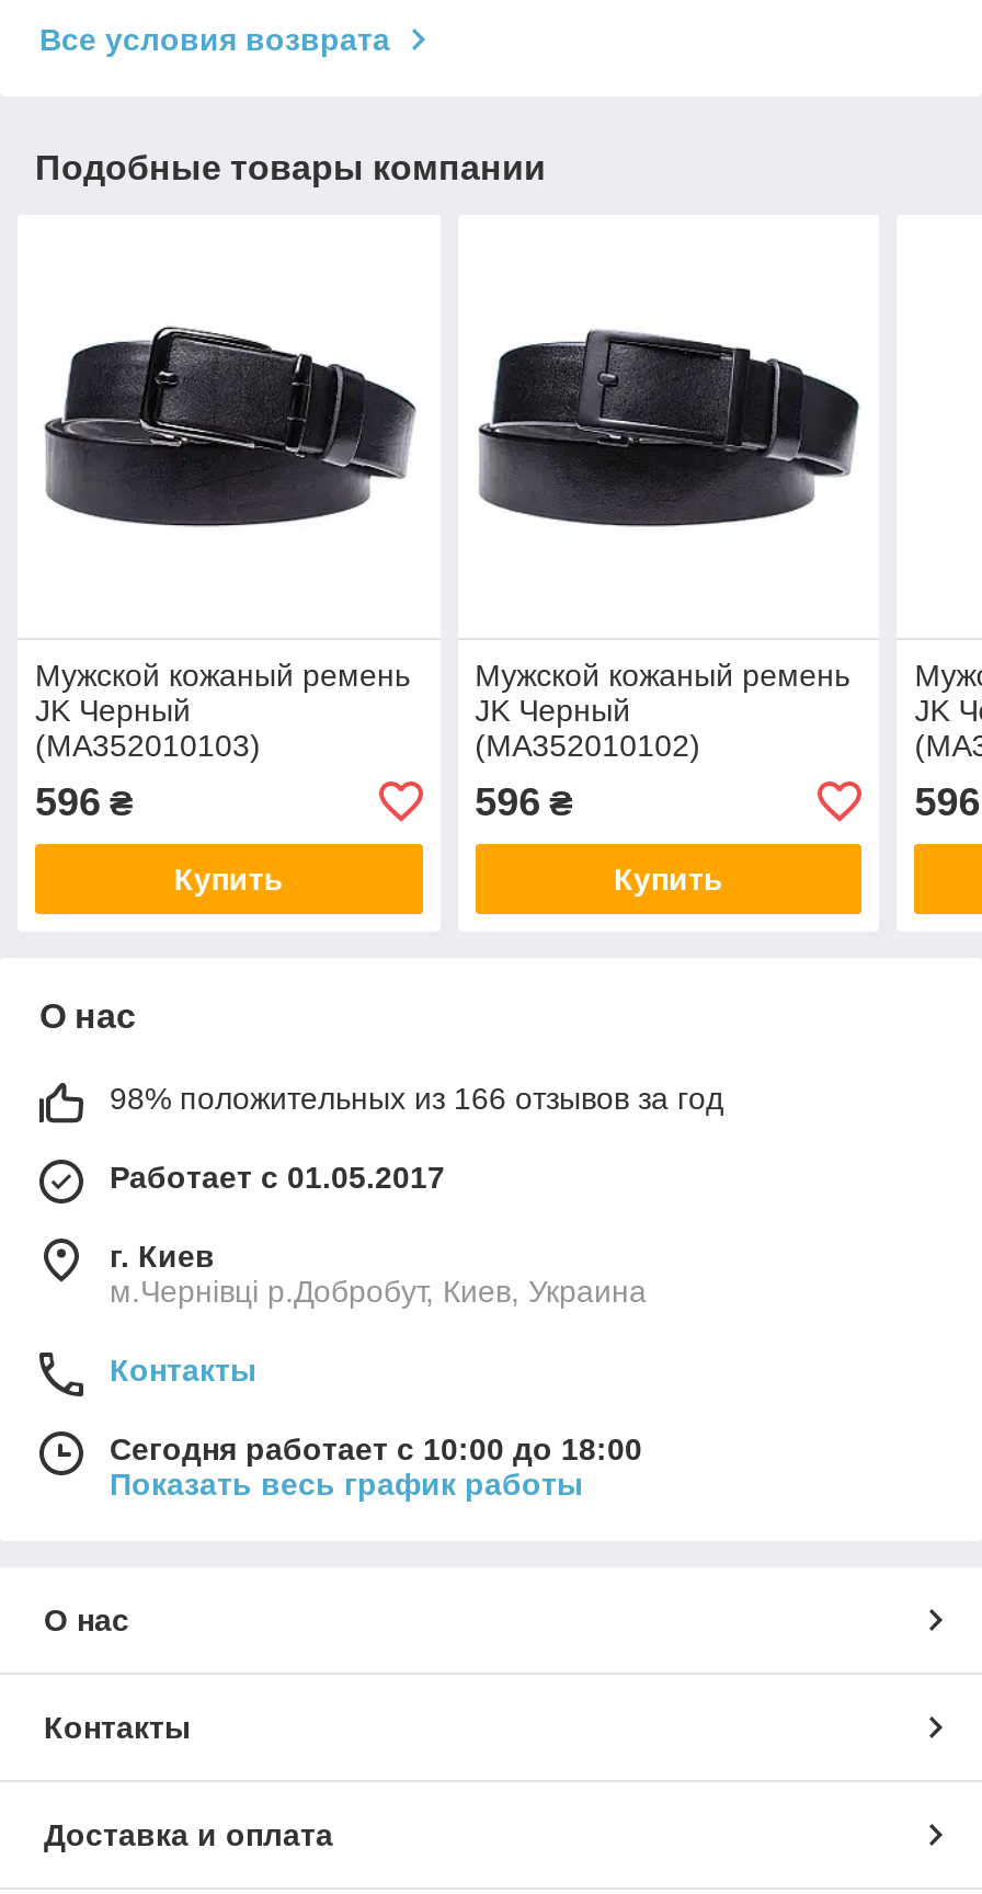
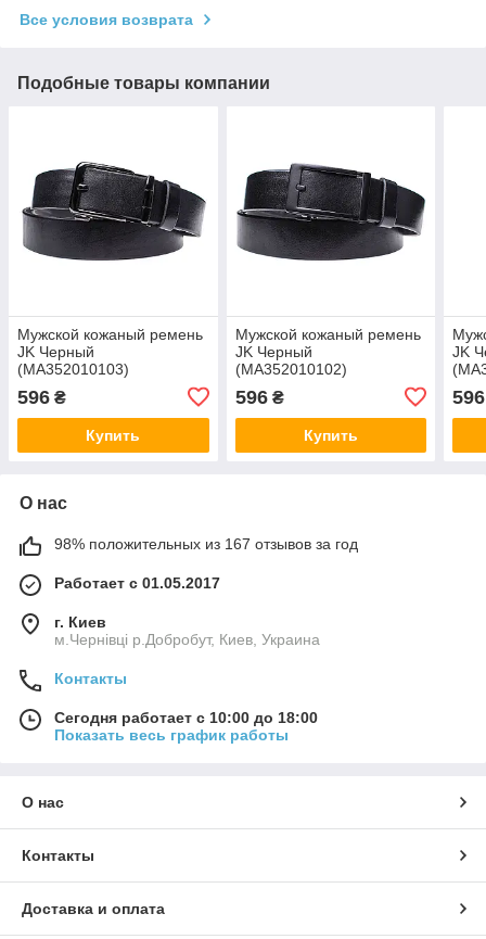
- 98% положительных из 166 отзывов за год
+ 98% положительных из 167 отзывов за год
